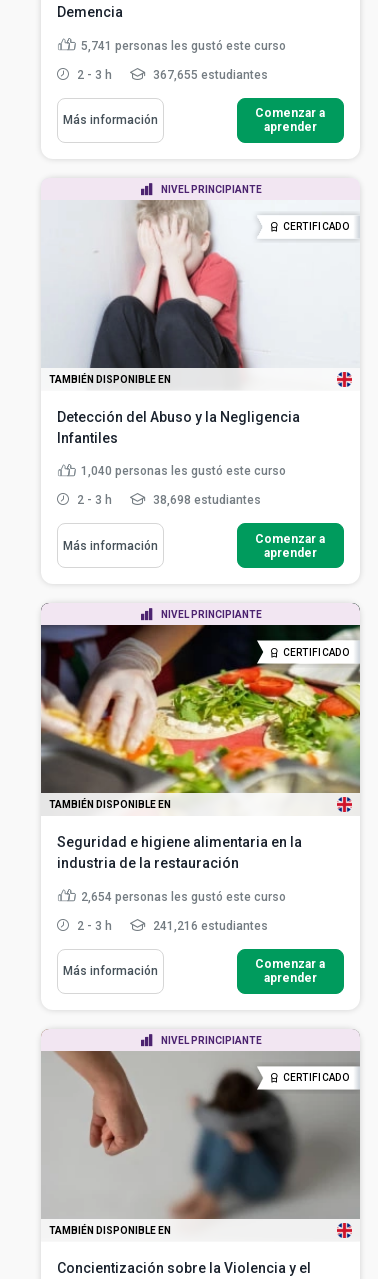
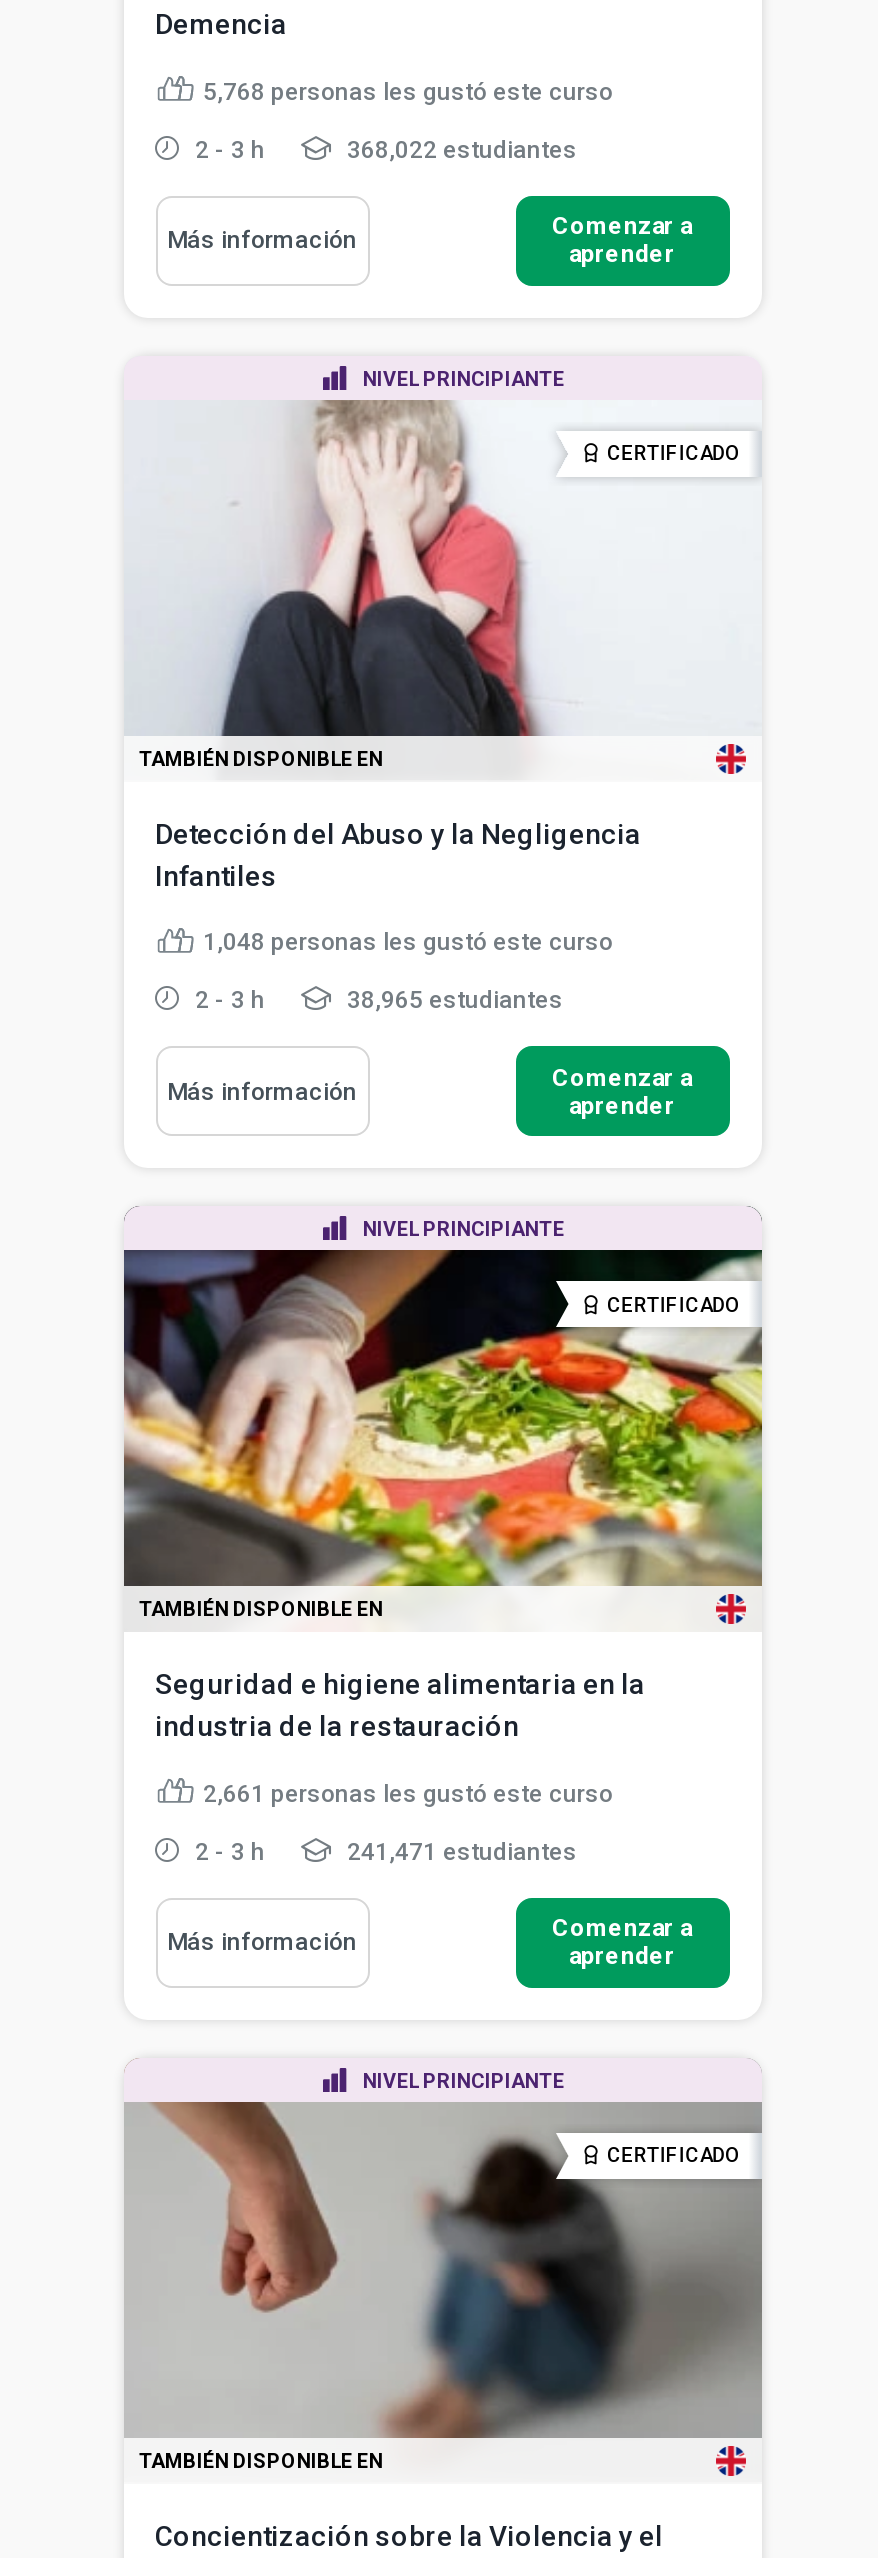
- 5,741 personas les gustó este curso
+ 5,768 personas les gustó este curso

- 367,655 estudiantes
+ 368,022 estudiantes

- 1,040 personas les gustó este curso
+ 1,048 personas les gustó este curso

- 38,698 estudiantes
+ 38,965 estudiantes

- 2,654 personas les gustó este curso
+ 2,661 personas les gustó este curso

- 241,216 estudiantes
+ 241,471 estudiantes
